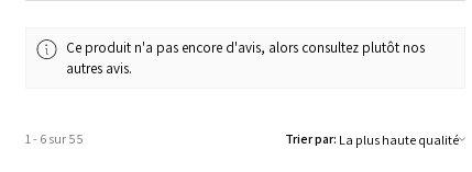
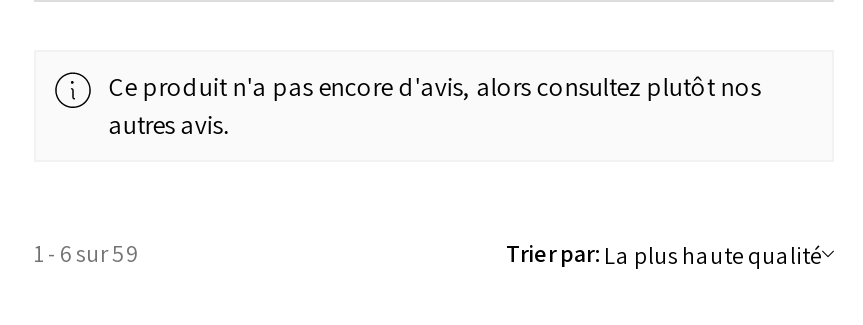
- 1 - 6 sur 55
+ 1 - 6 sur 59
